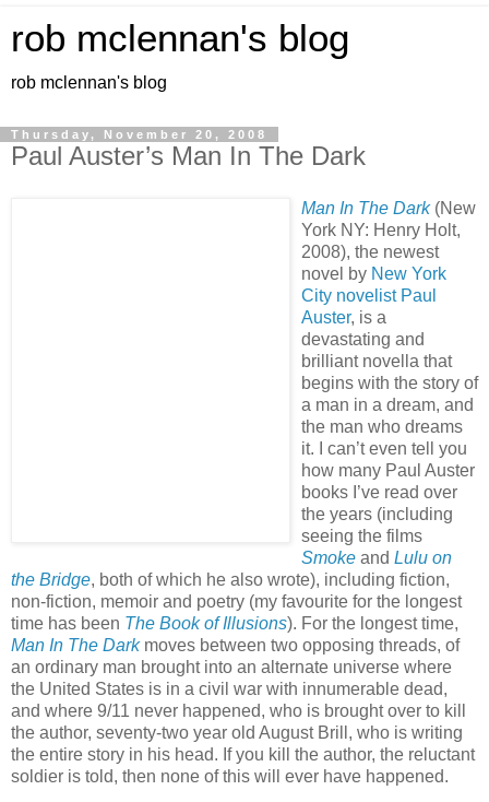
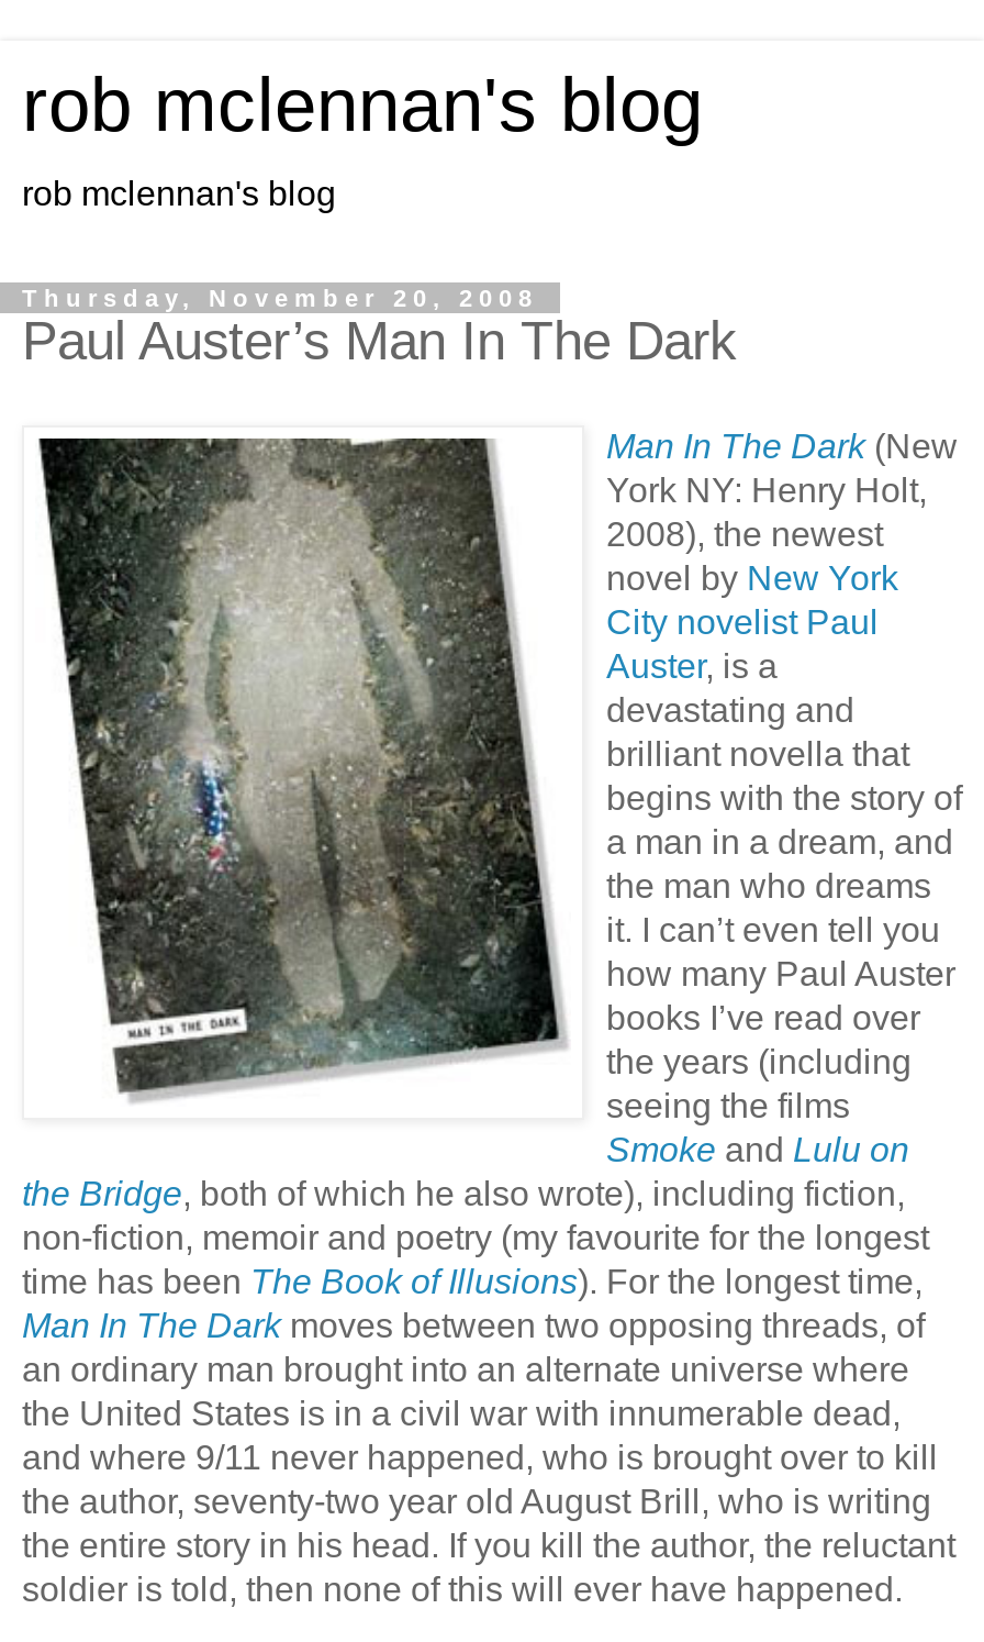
+ [image]
